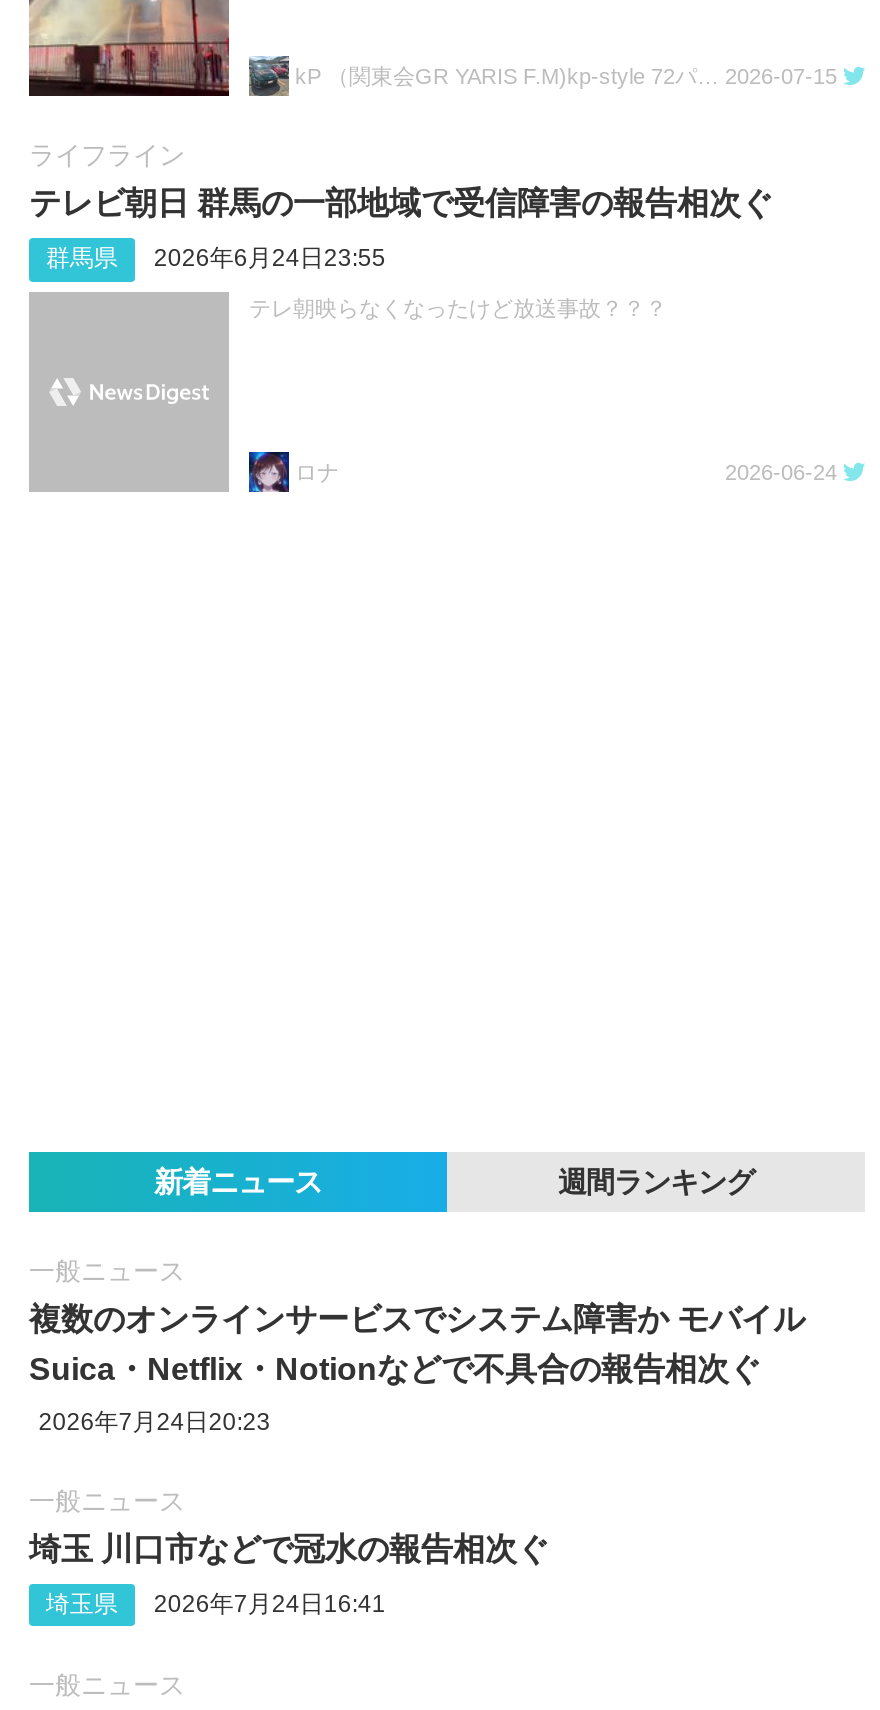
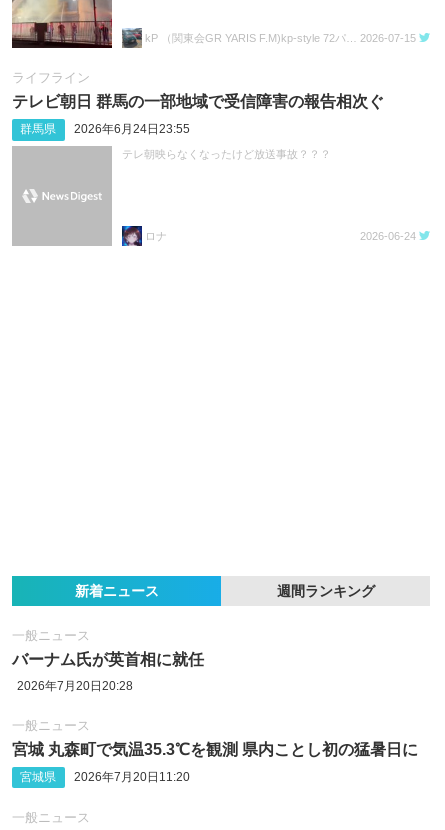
- 複数のオンラインサービスでシステム障害か モバイル
- Suica・Netflix・Notionなどで不具合の報告相次ぐ
- 2026年7月24日20:23
+ バーナム氏が英首相に就任
+ 2026年7月20日20:28

- 埼玉 川口市などで冠水の報告相次ぐ
+ 宮城 丸森町で気温35.3℃を観測 県内ことし初の猛暑日に

- 埼玉県
- 2026年7月24日16:41
+ 宮城県
+ 2026年7月20日11:20
